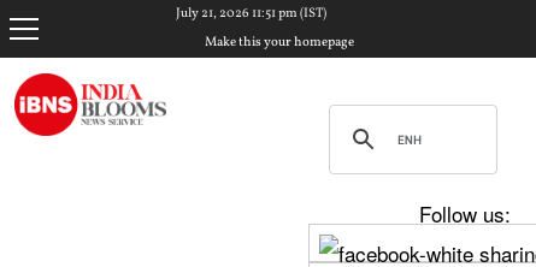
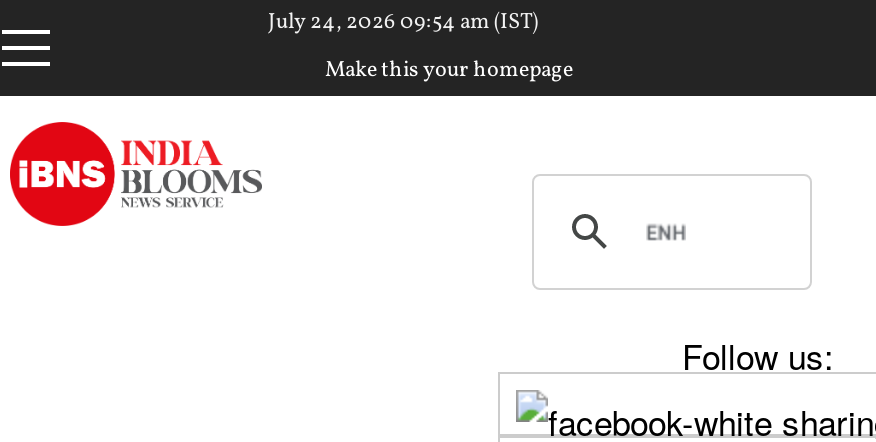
- July 21, 2026 11:51 pm (IST)
+ July 24, 2026 09:54 am (IST)
